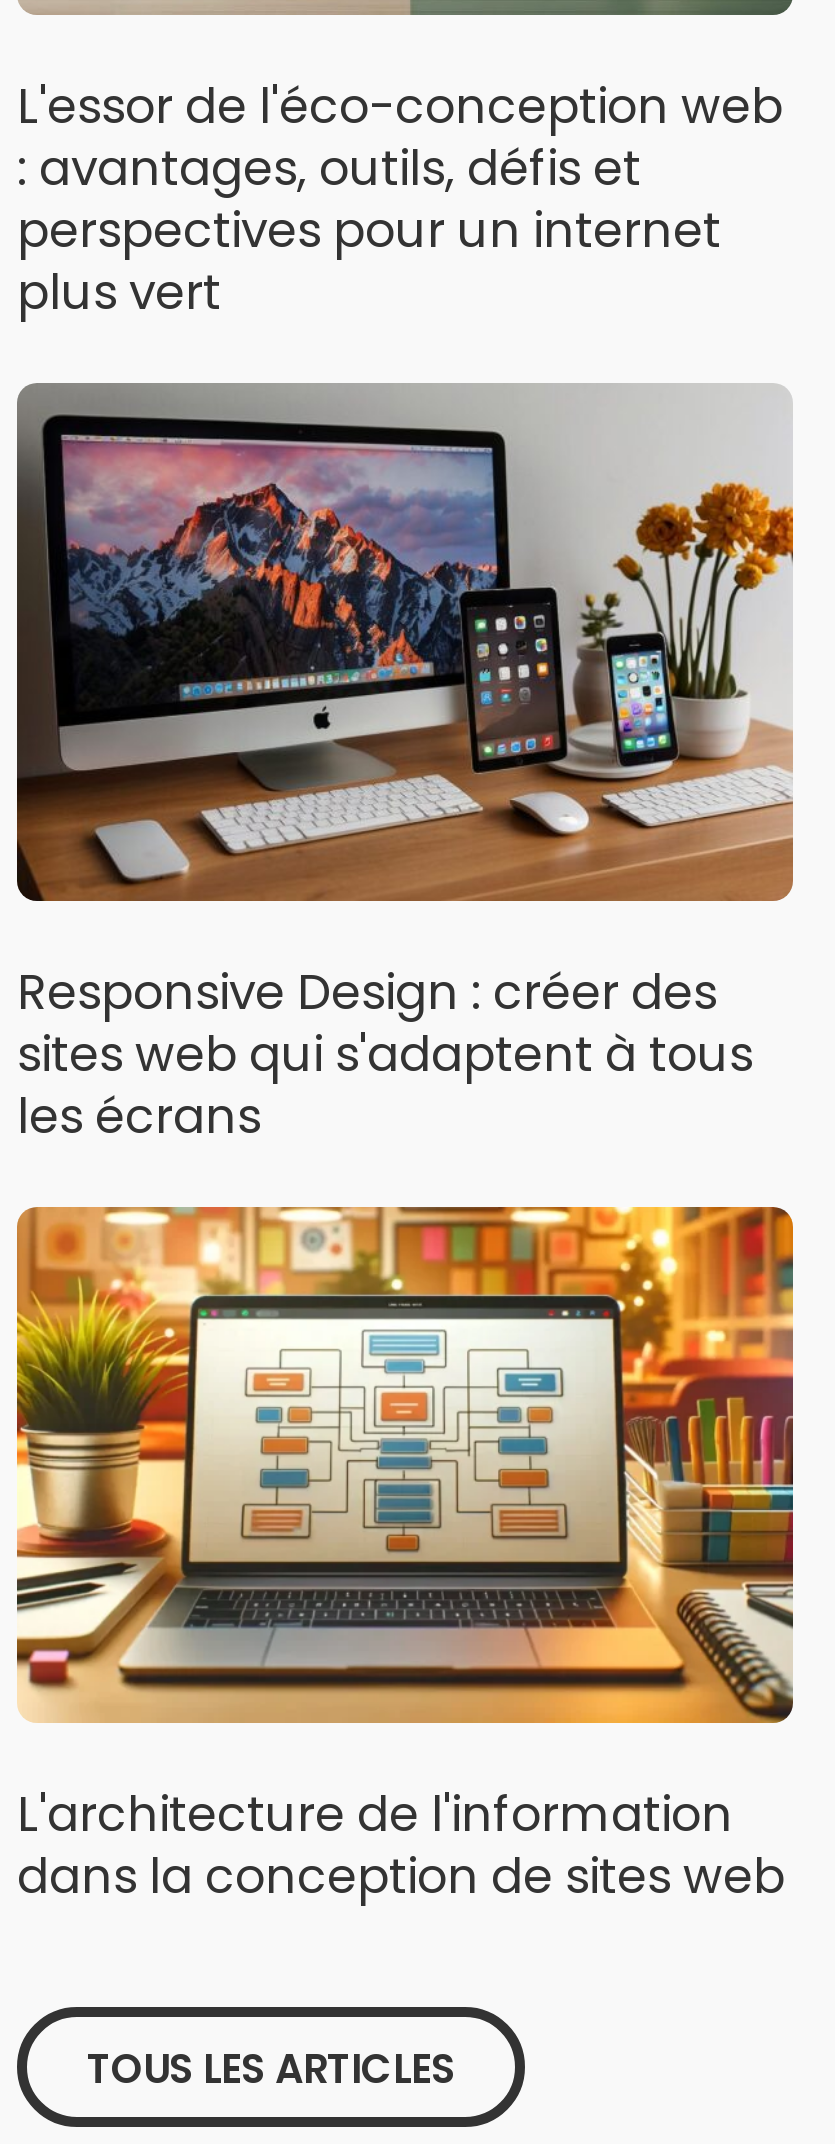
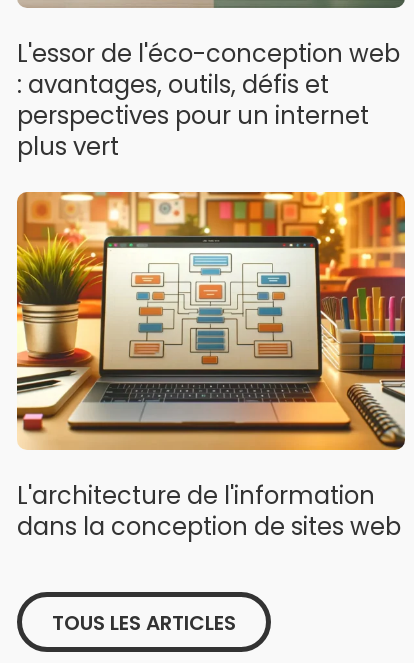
- [image]
- Responsive Design : créer des
- sites web qui s'adaptent à tous
- les écrans
